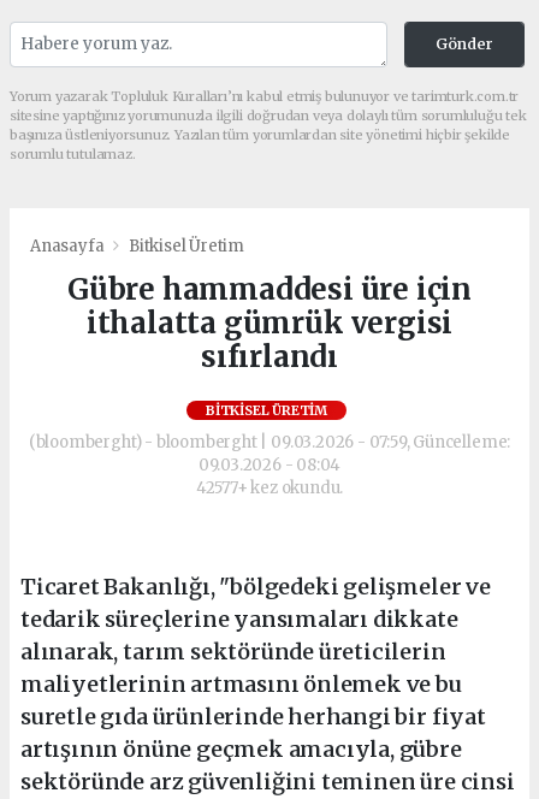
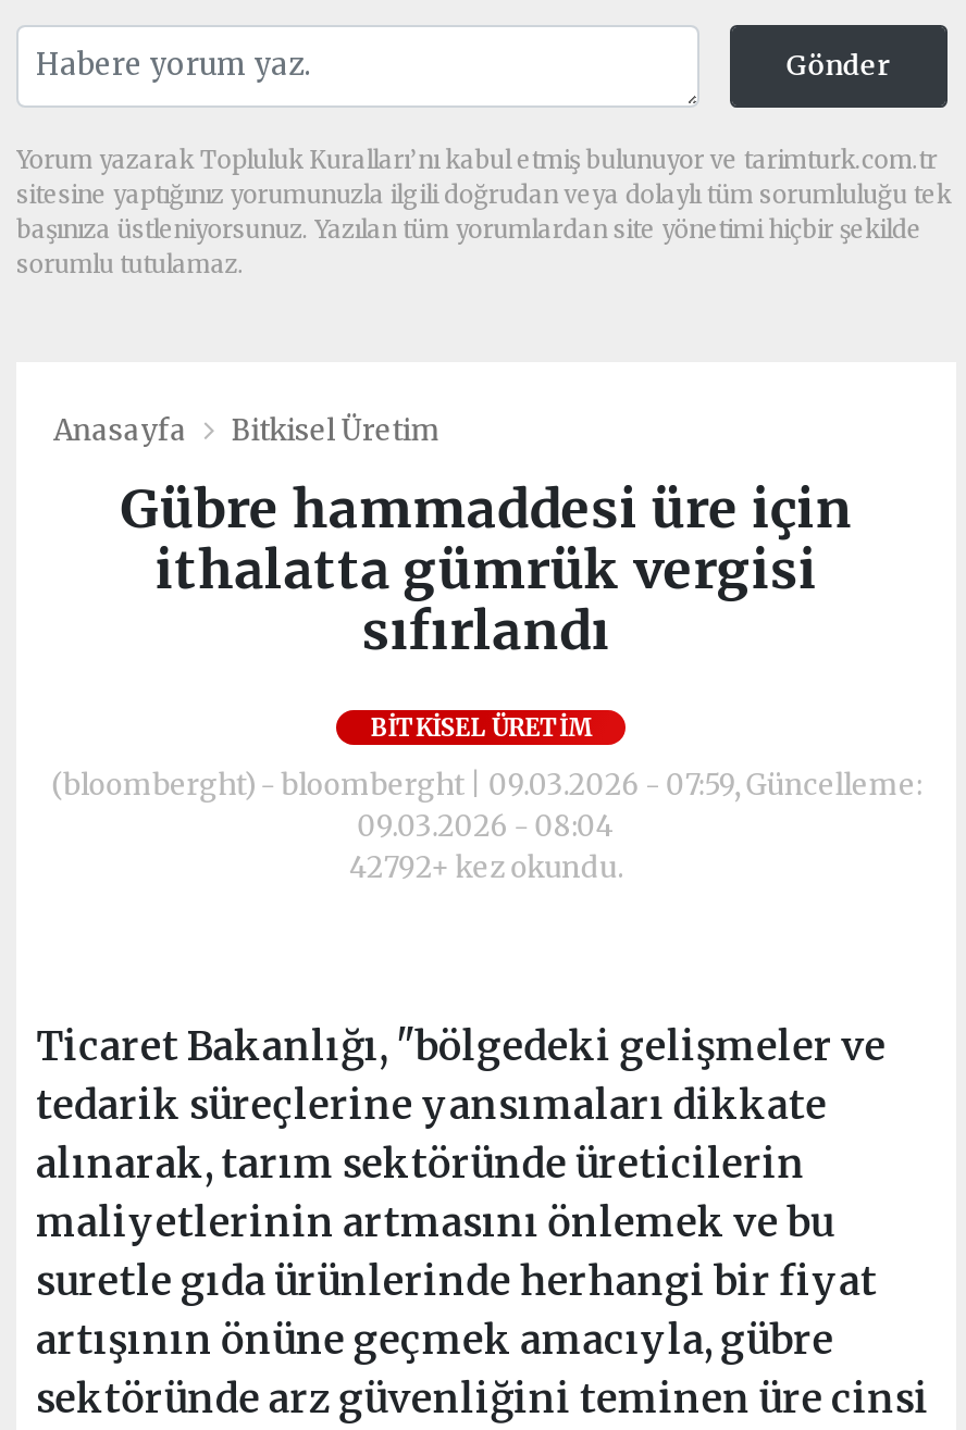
- 42577+ kez okundu.
+ 42792+ kez okundu.
